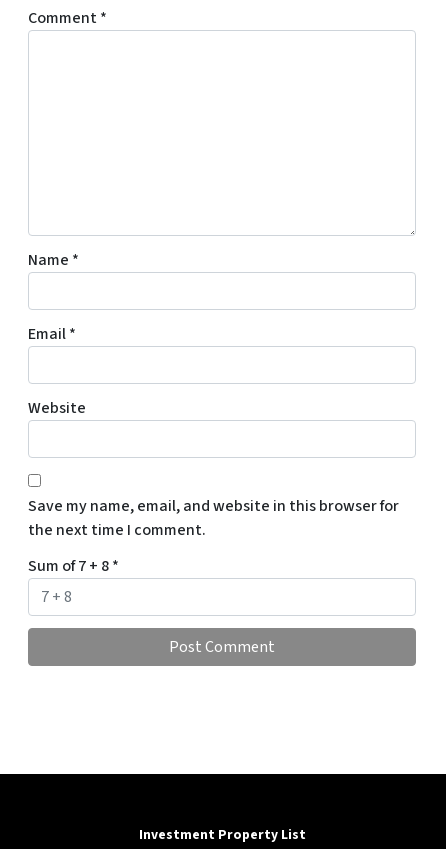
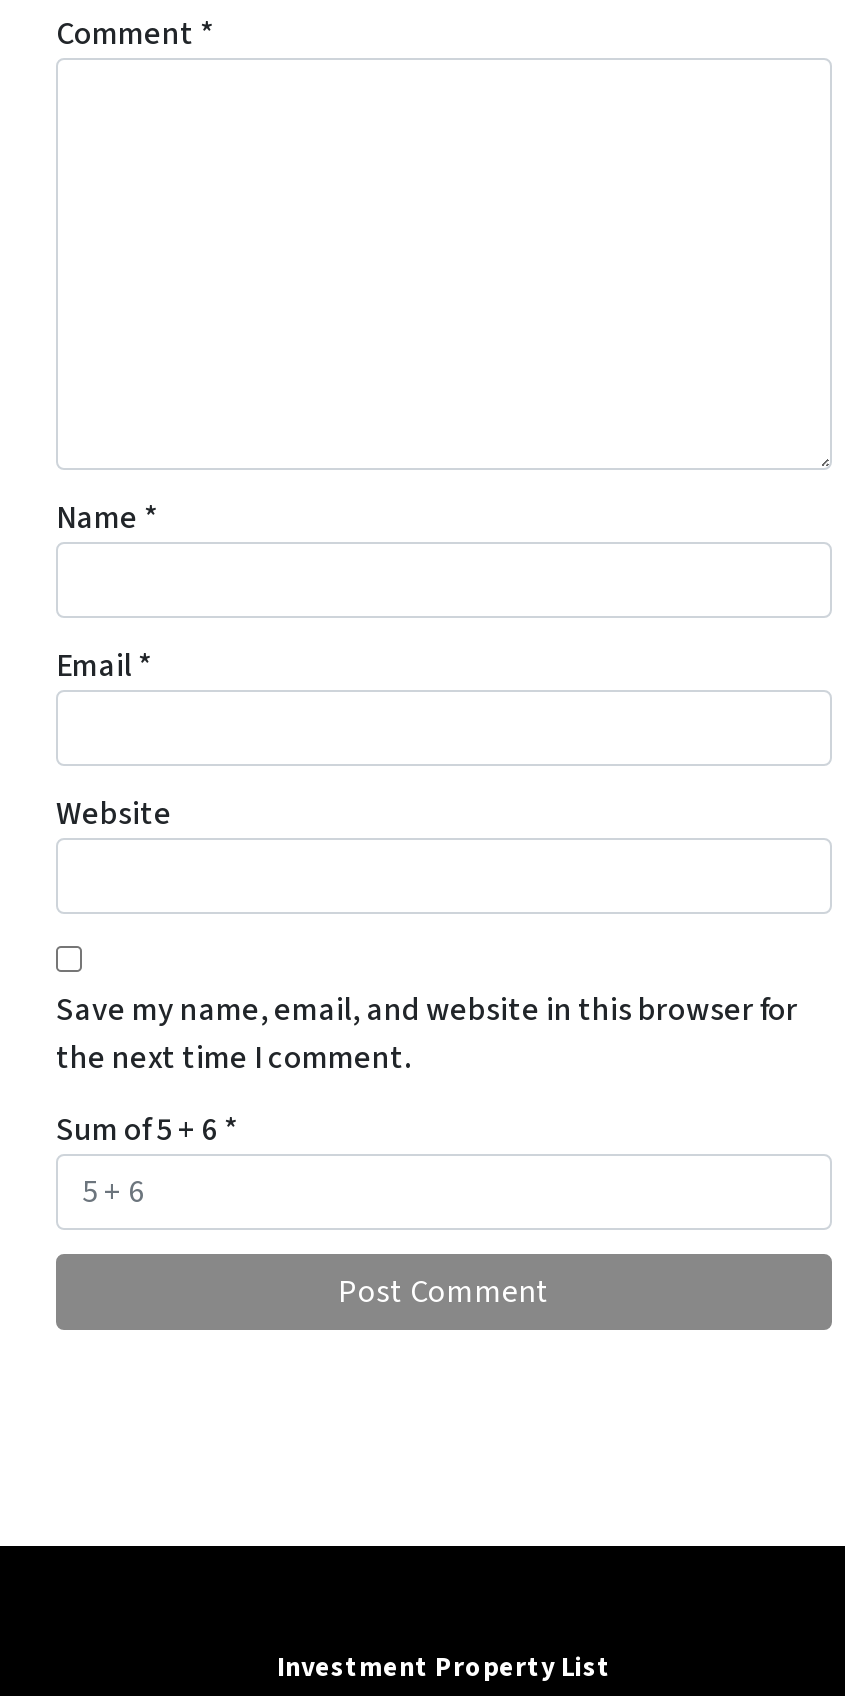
- Sum of 7 + 8 *
+ Sum of 5 + 6 *
